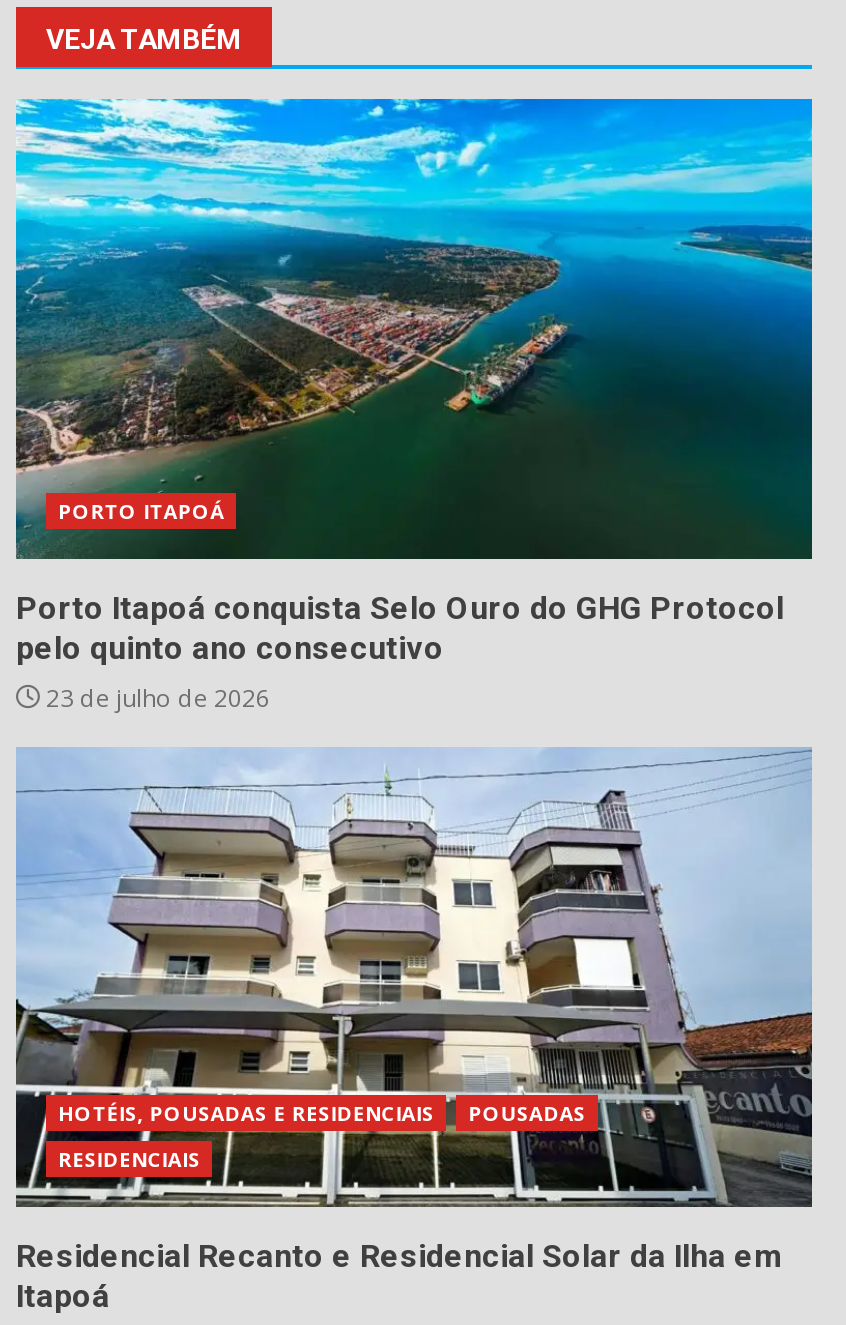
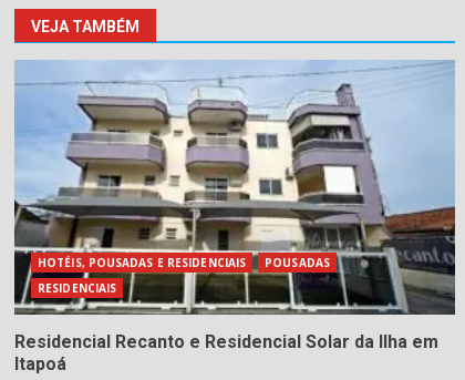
- [image]
- PORTO ITAPOÁ
- Porto Itapoá conquista Selo Ouro do GHG Protocol
- pelo quinto ano consecutivo
- 23 de julho de 2026
